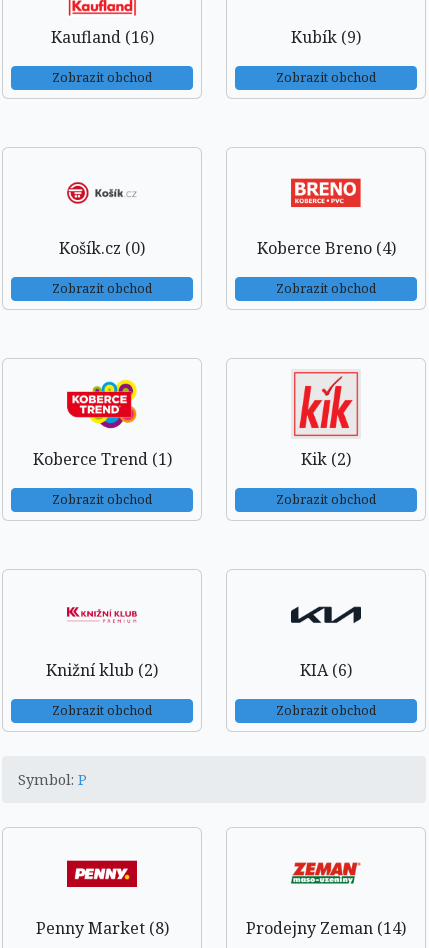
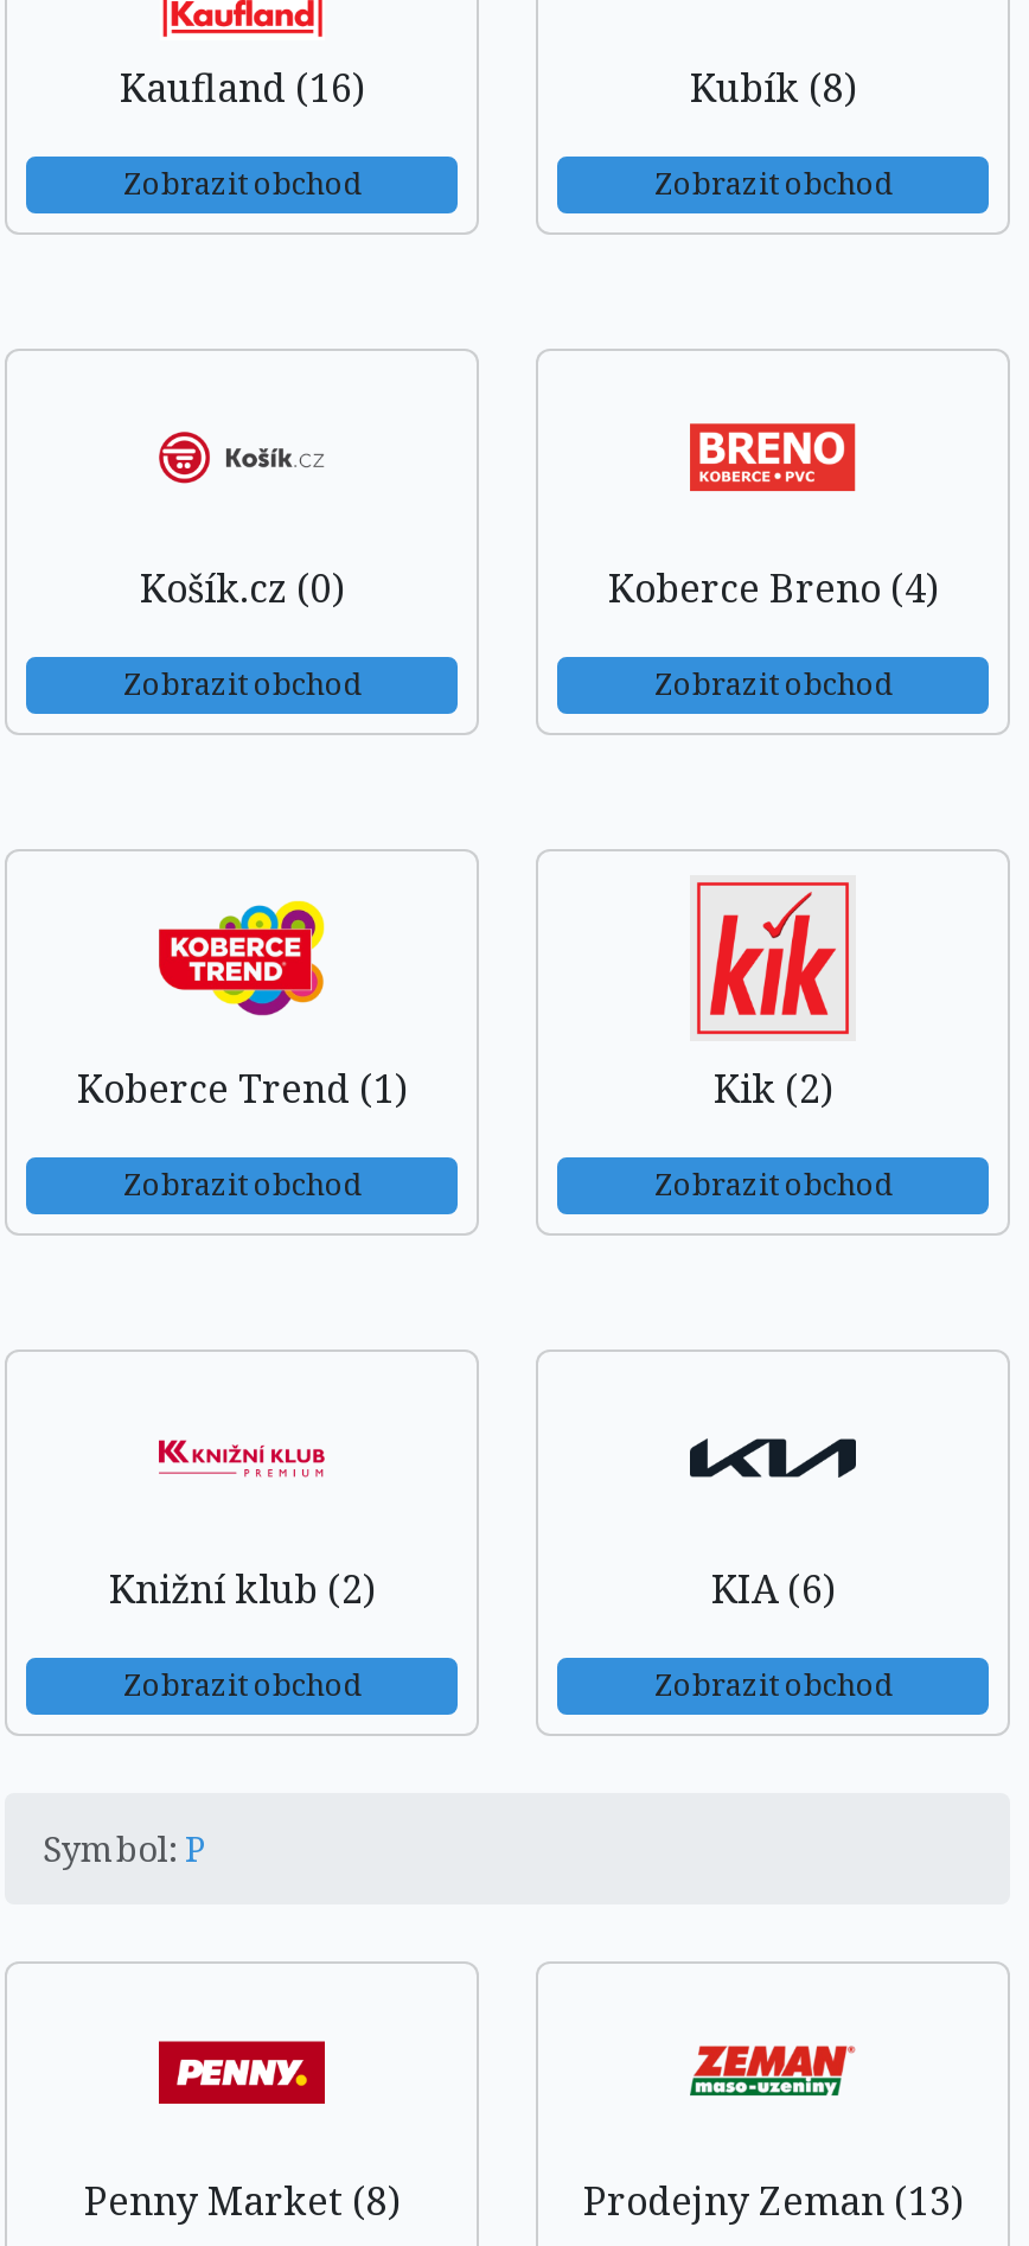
- Kubík (9)
+ Kubík (8)

- Prodejny Zeman (14)
+ Prodejny Zeman (13)
